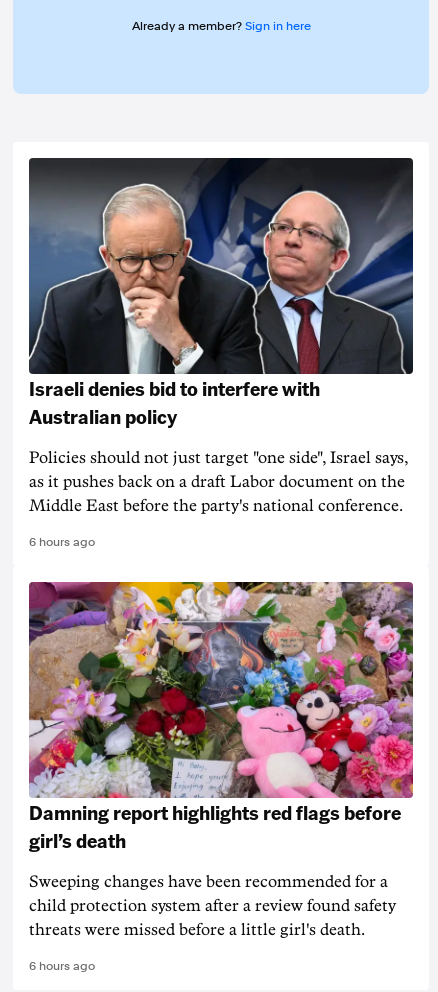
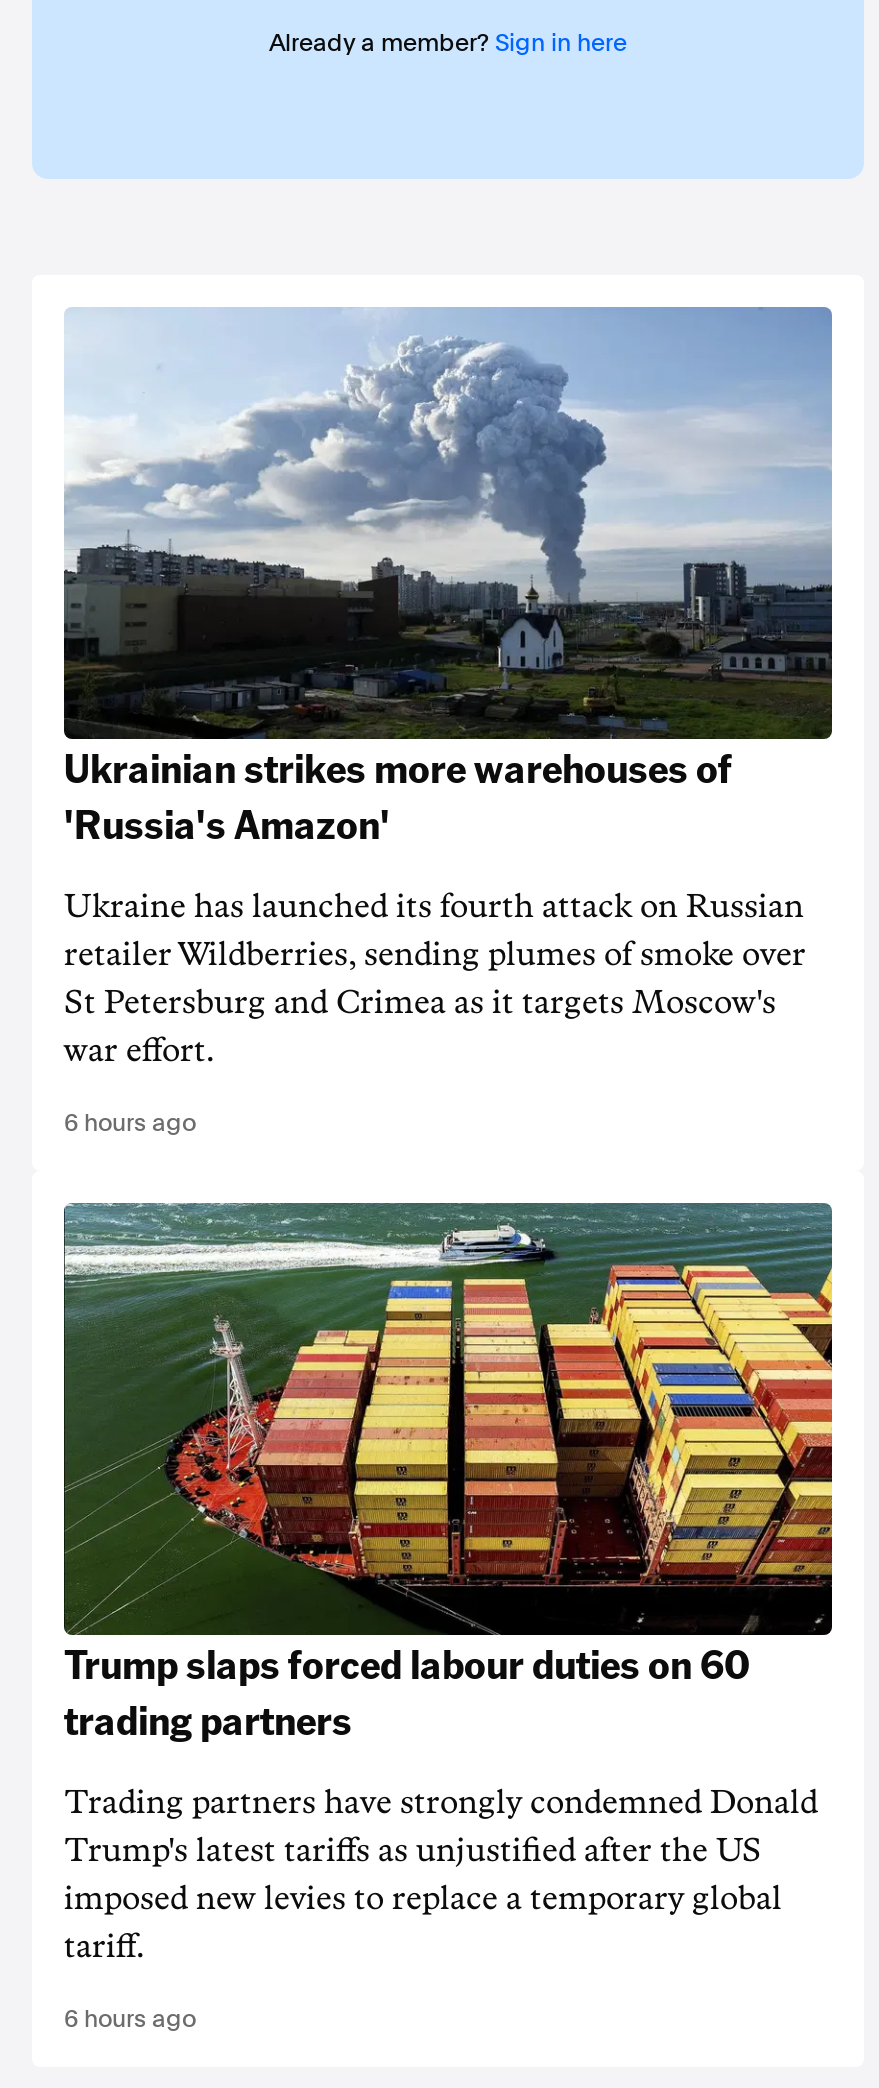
- [image]
- Israeli denies bid to interfere with
- Australian policy
- Policies should not just target "one side", Israel says,
- as it pushes back on a draft Labor document on the
- Middle East before the party's national conference.
+ [image]
+ Ukrainian strikes more warehouses of
+ 'Russia's Amazon'
+ Ukraine has launched its fourth attack on Russian
+ retailer Wildberries, sending plumes of smoke over
+ St Petersburg and Crimea as it targets Moscow's
+ war effort.

- [image]
- Damning report highlights red flags before
- girl’s death
- Sweeping changes have been recommended for a
- child protection system after a review found safety
- threats were missed before a little girl's death.
+ [image]
+ Trump slaps forced labour duties on 60
+ trading partners
+ Trading partners have strongly condemned Donald
+ Trump's latest tariffs as unjustified after the US
+ imposed new levies to replace a temporary global
+ tariff.
